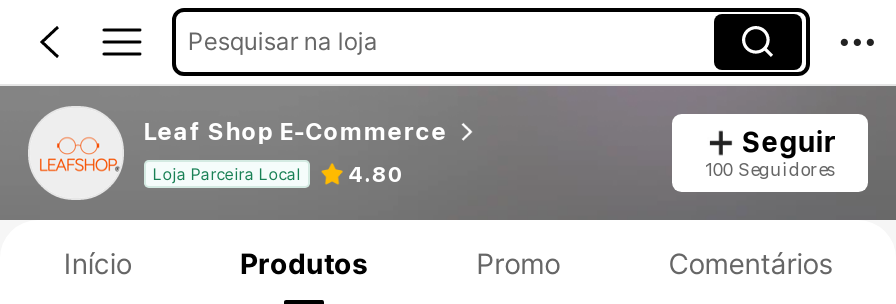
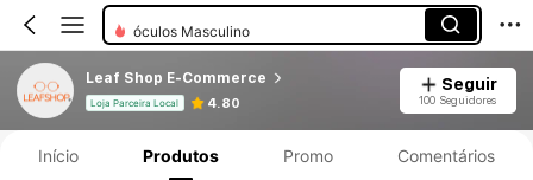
- Pesquisar na loja
+ óculos Masculino
